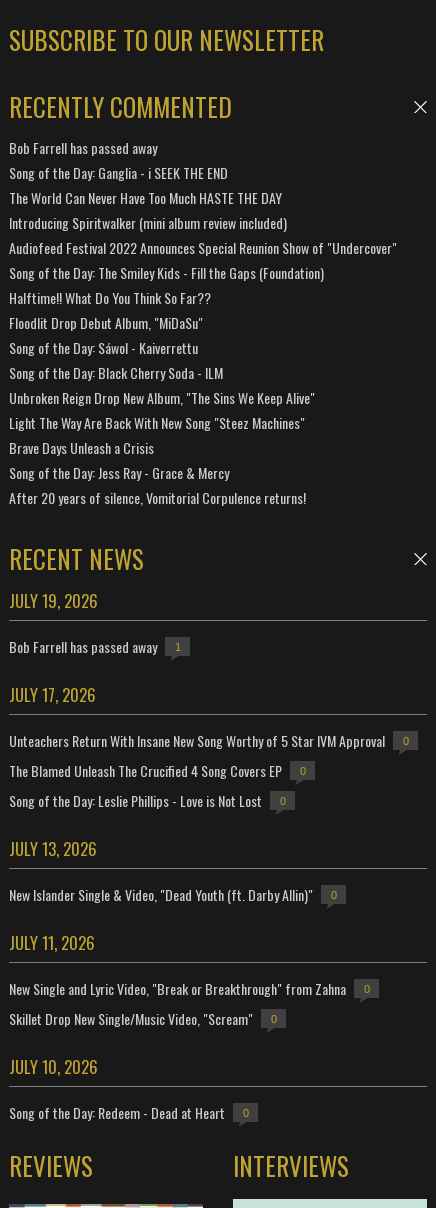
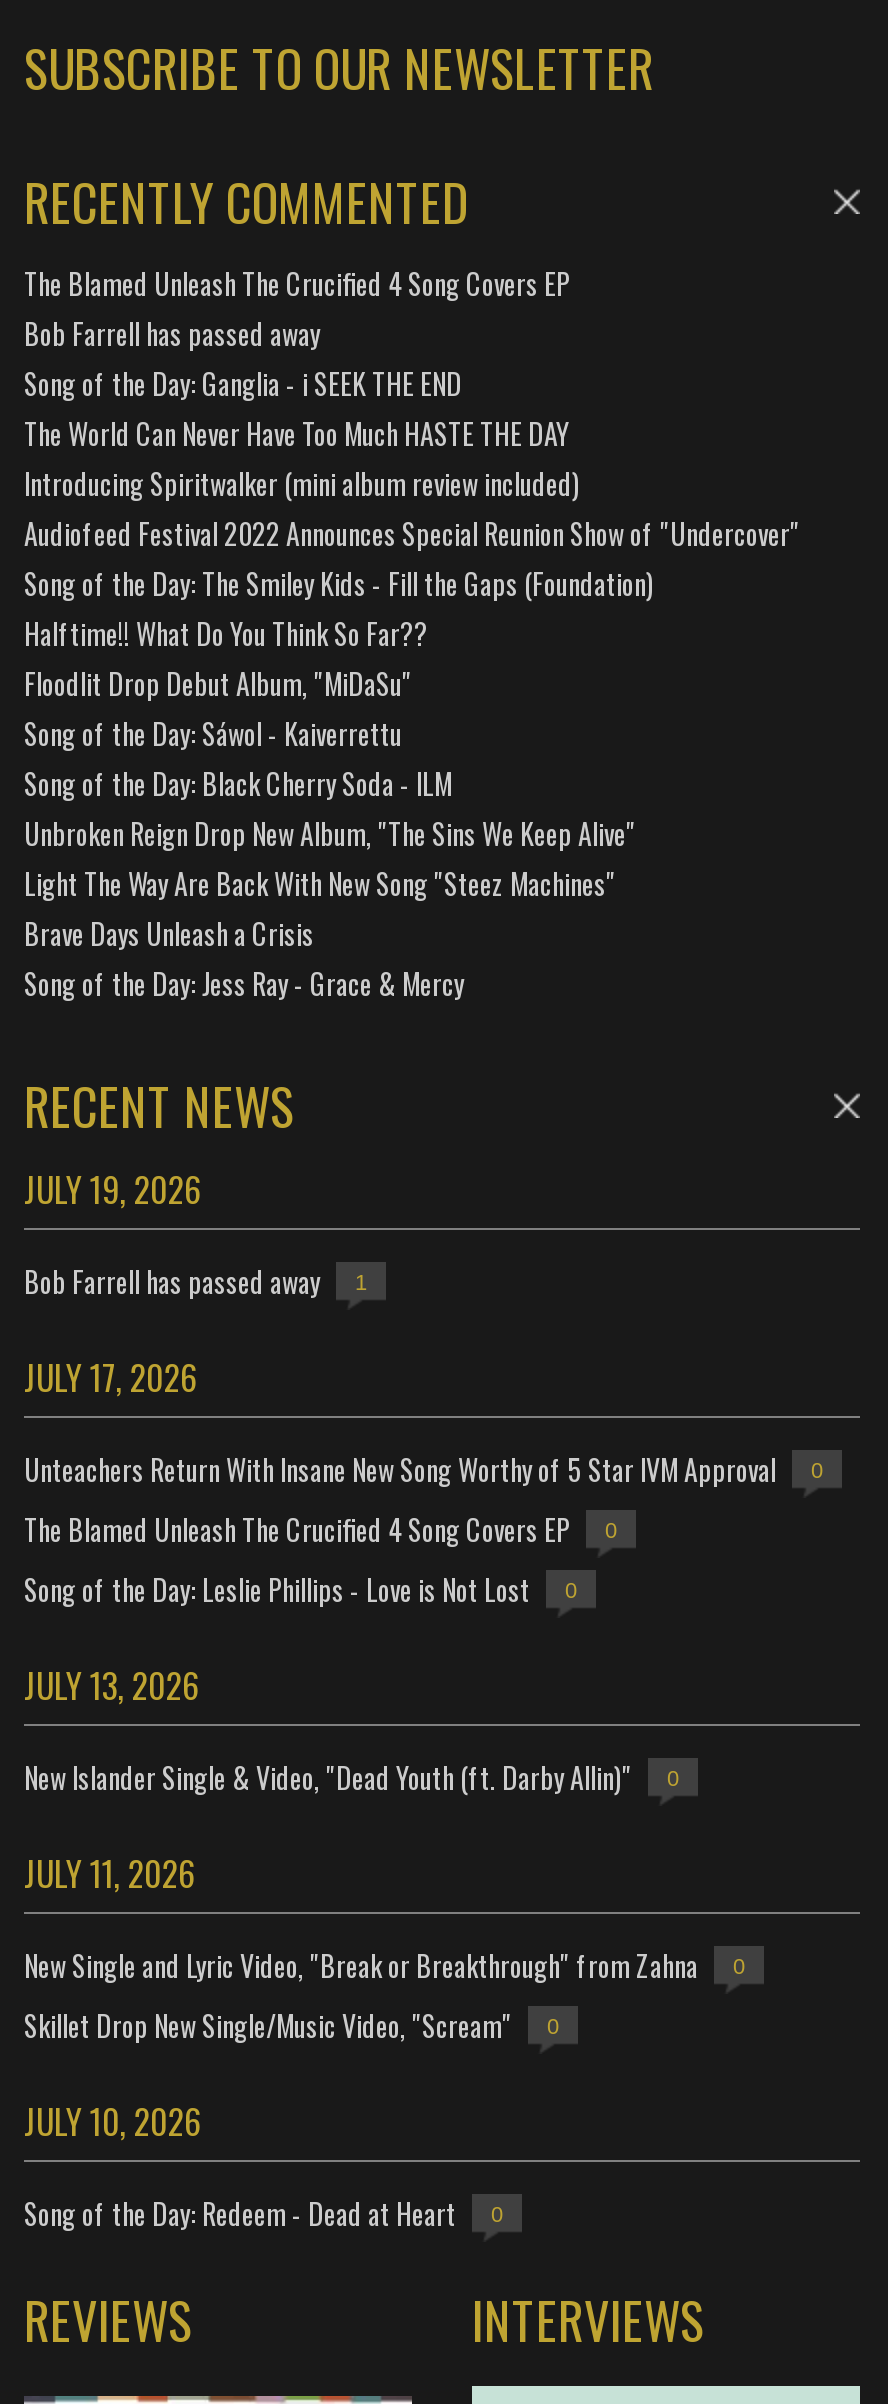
+ The Blamed Unleash The Crucified 4 Song Covers EP

moved down: Bob Farrell has passed away | Song of the Day: Ganglia - i SEEK THE END | The World Can Never Have Too Much HASTE THE DAY | ... | Brave Days Unleash a Crisis | Song of the Day: Jess Ray - Grace & Mercy

- After 20 years of silence, Vomitorial Corpulence returns!
